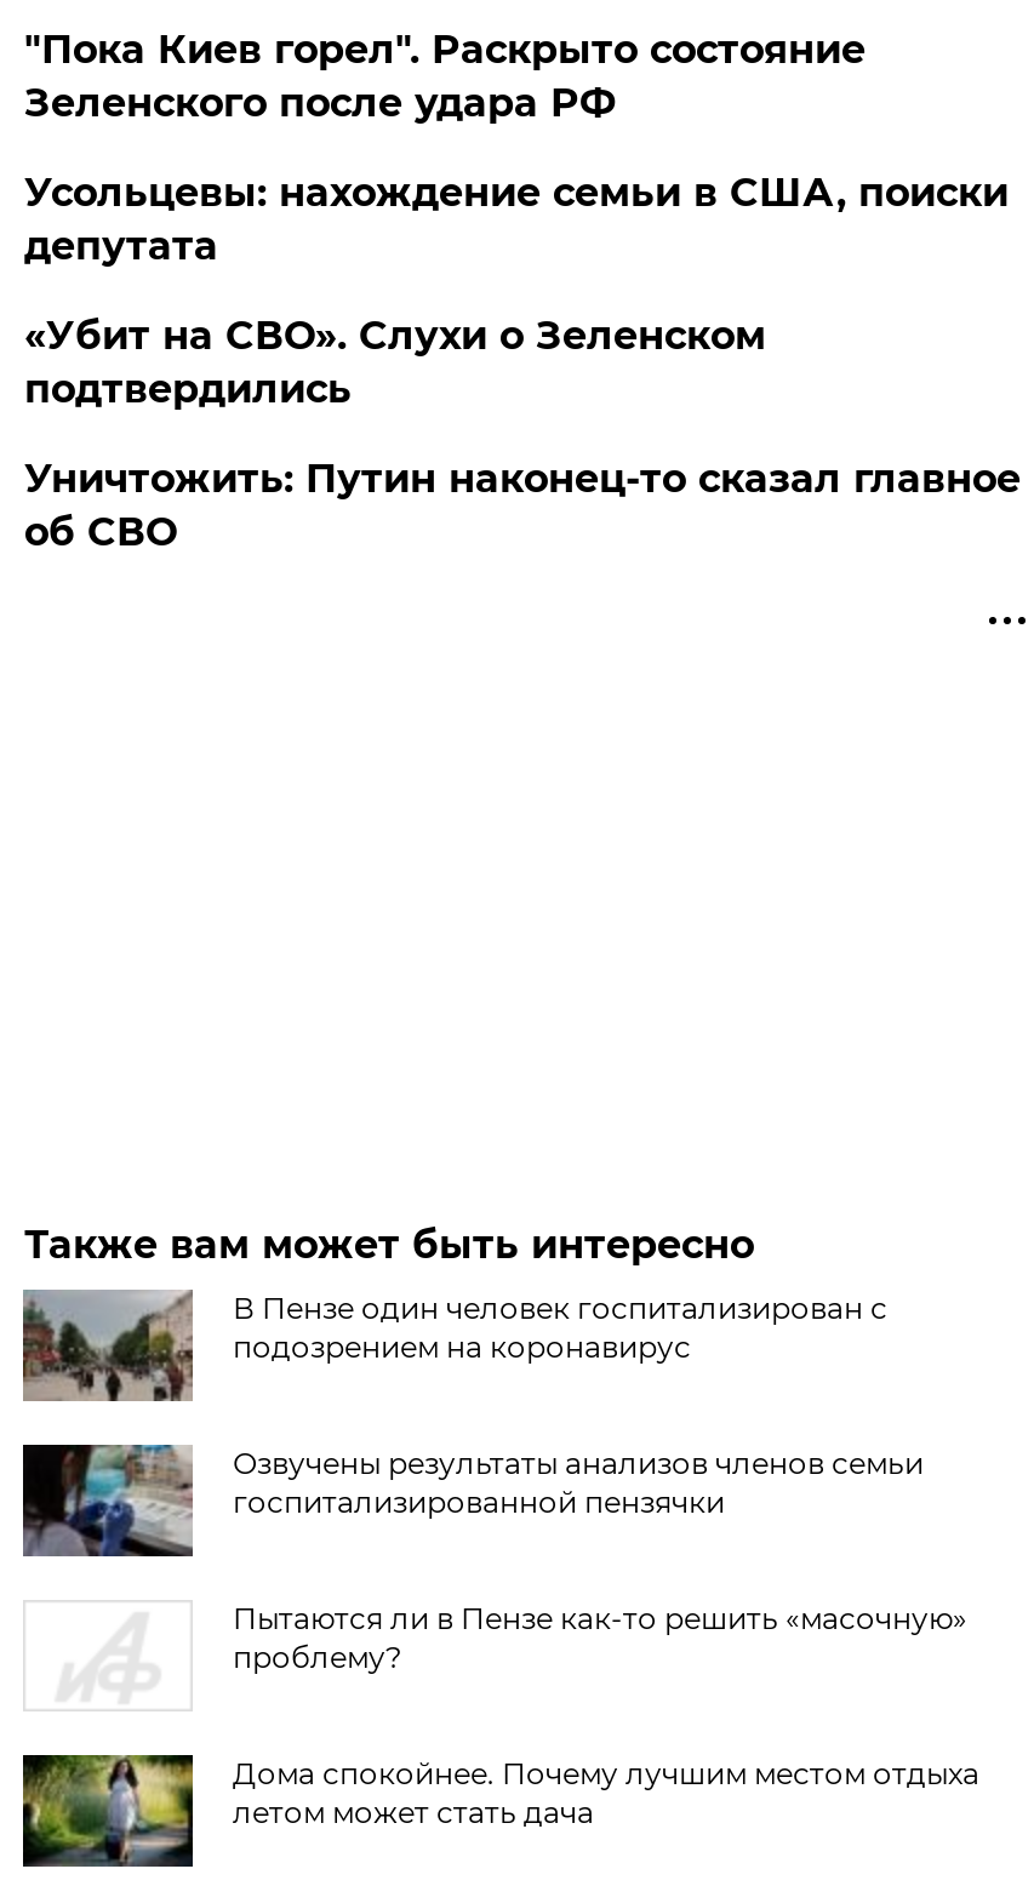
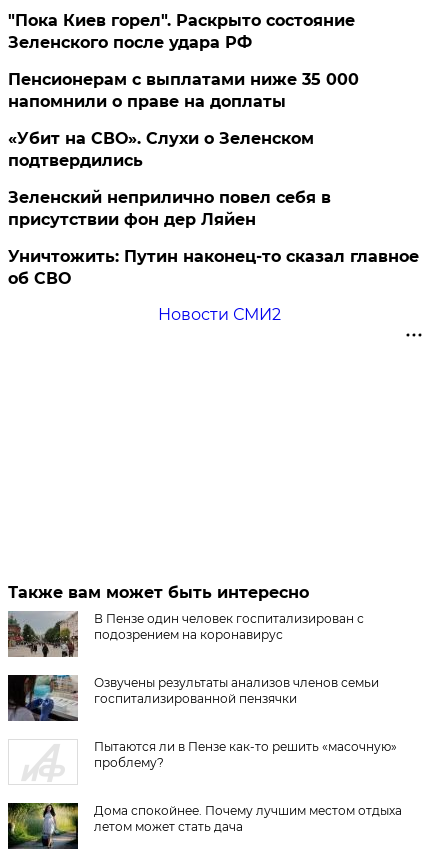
- Усольцевы: нахождение семьи в США, поиски
- депутата
+ Пенсионерам с выплатами ниже 35 000
+ напомнили о праве на доплаты

+ Зеленский неприлично повел cебя в
+ присутствии фон дер Ляйен

+ Новости СМИ2
